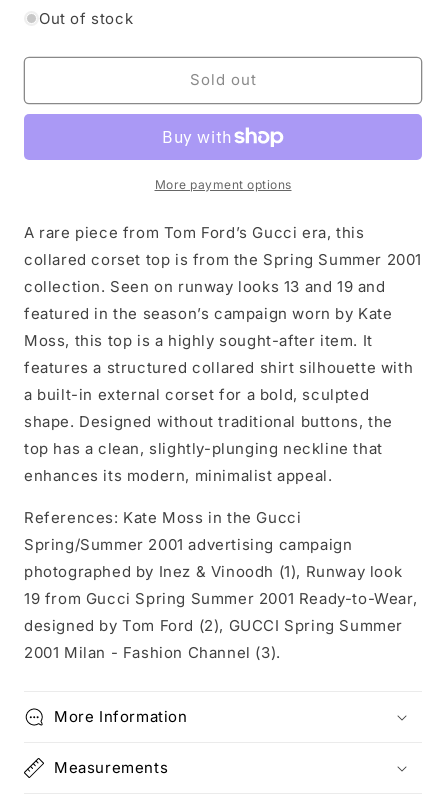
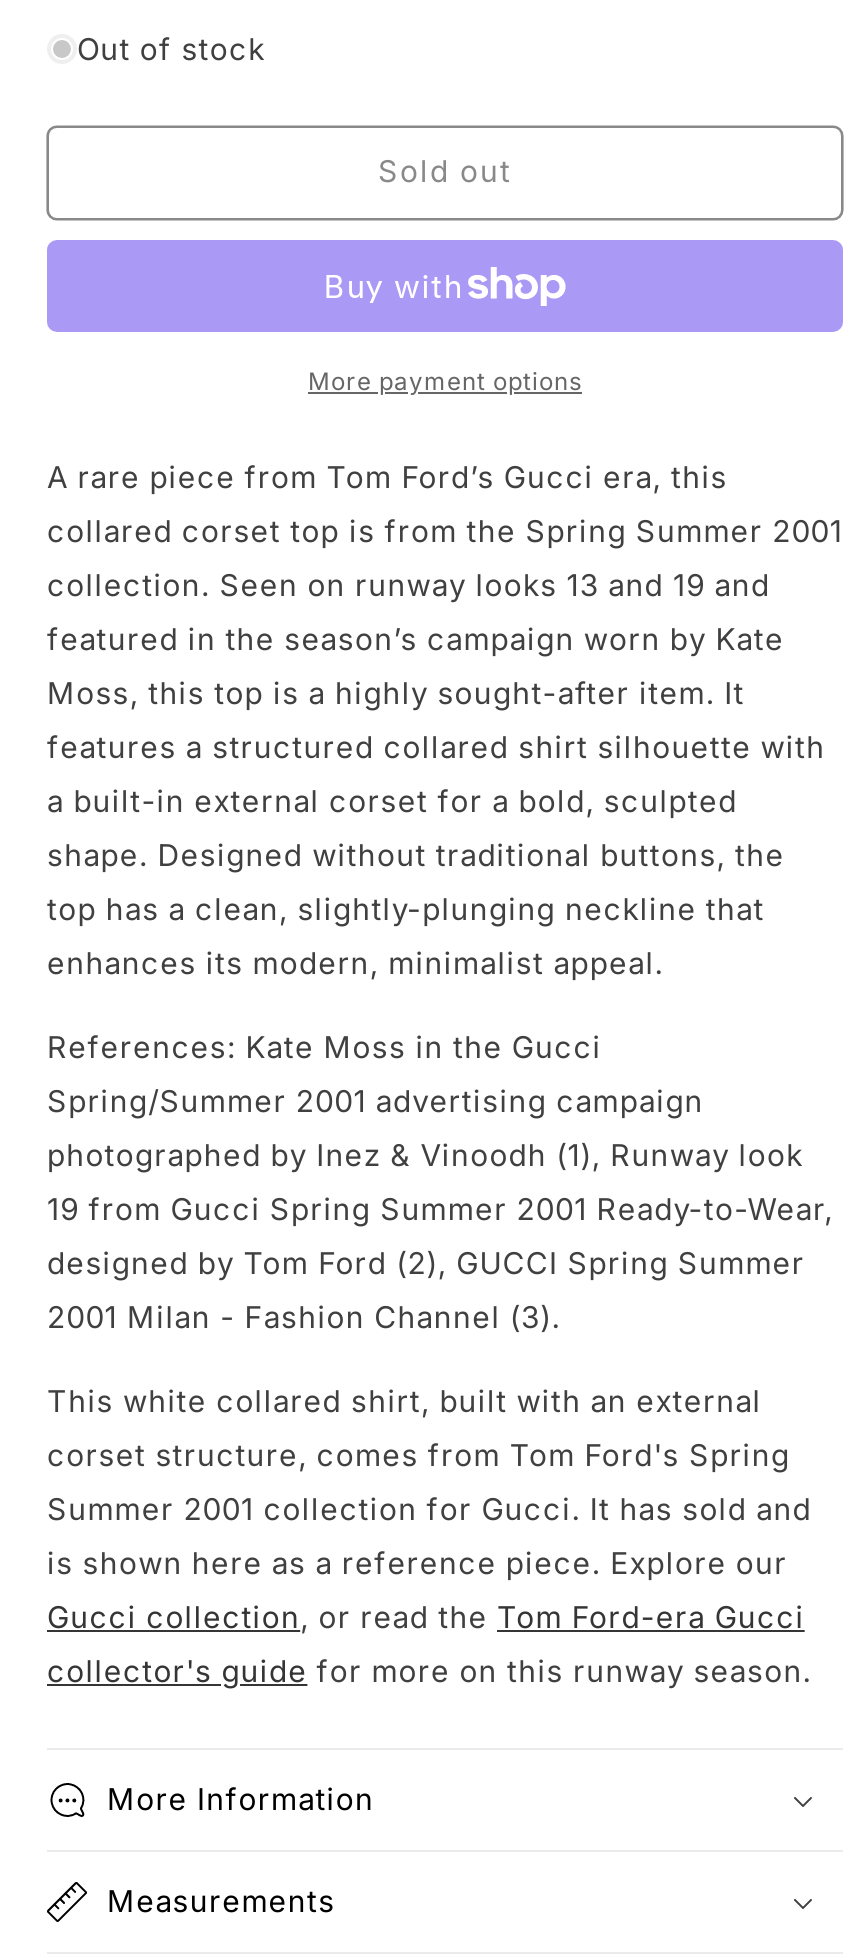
+ This white collared shirt, built with an external
+ corset structure, comes from Tom Ford's Spring
+ Summer 2001 collection for Gucci. It has sold and
+ is shown here as a reference piece. Explore our
+ Gucci collection, or read the Tom Ford-era Gucci
+ collector's guide for more on this runway season.
